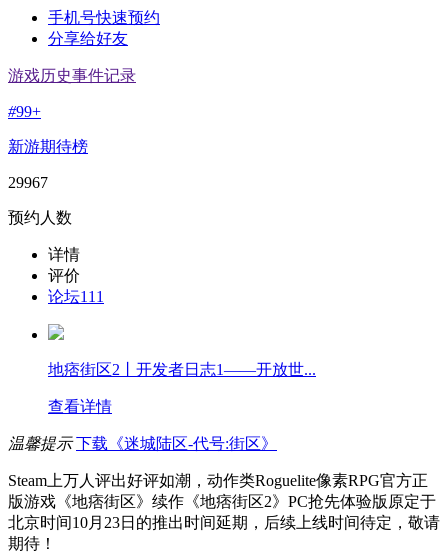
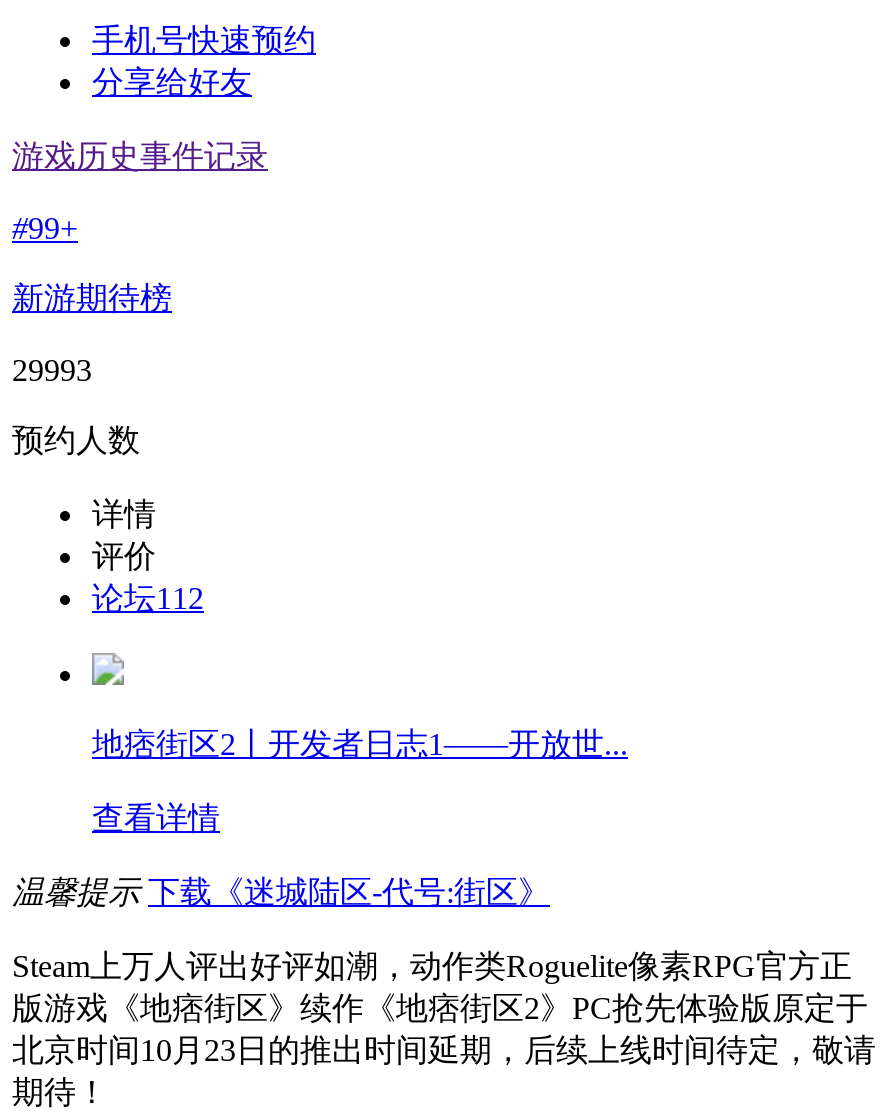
- 29967
+ 29993

- 论坛111
+ 论坛112
